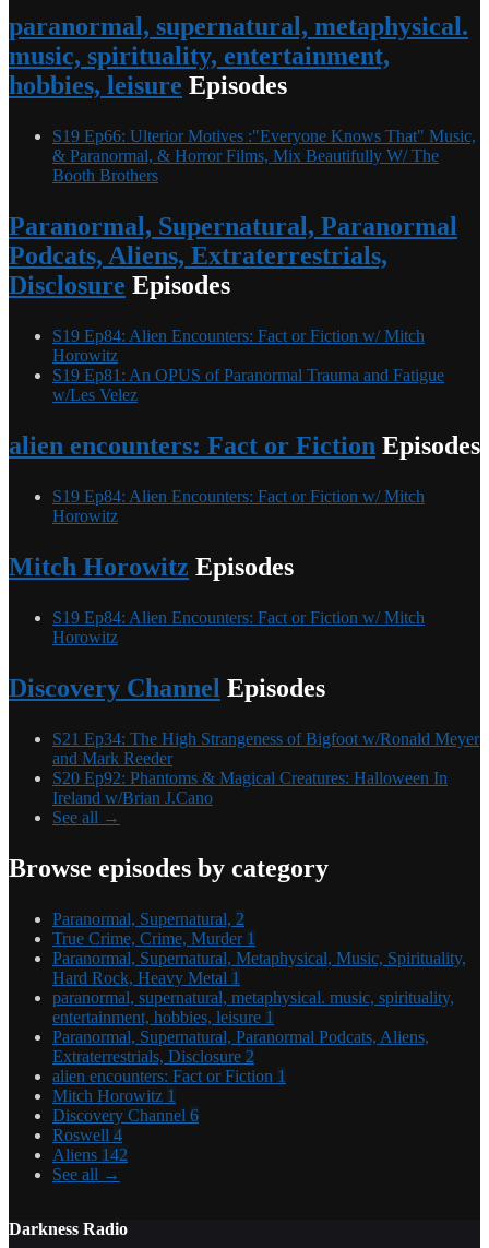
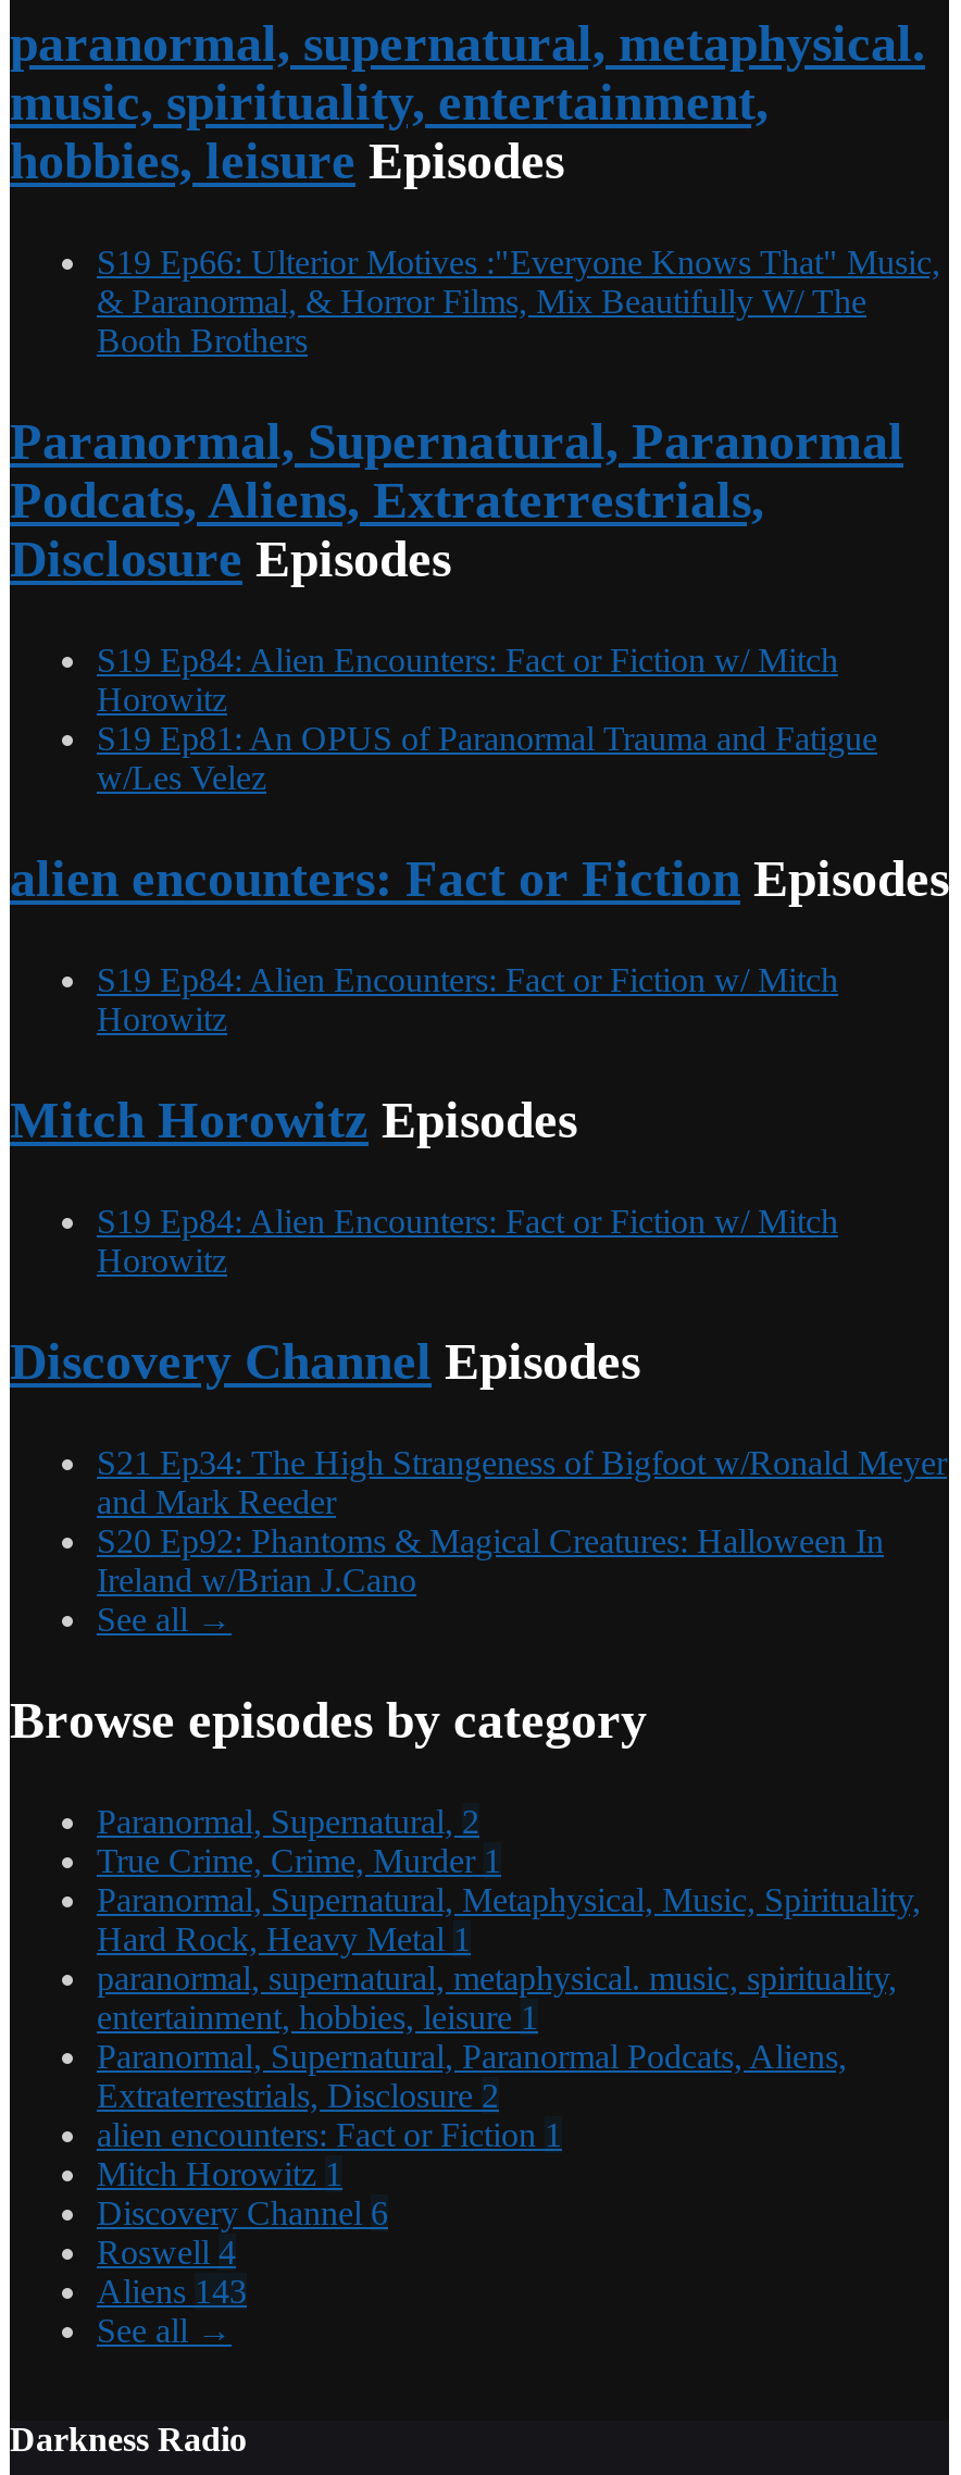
- Aliens 142
+ Aliens 143
